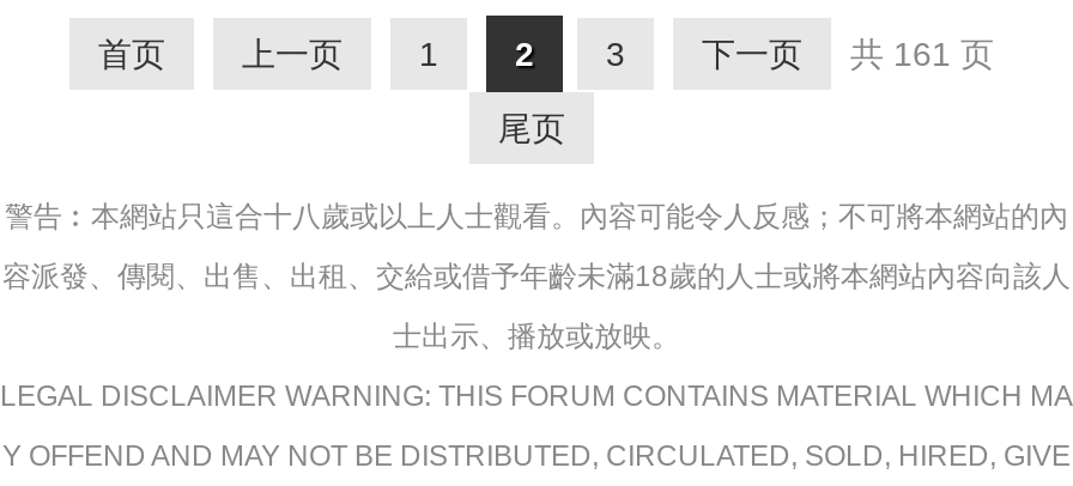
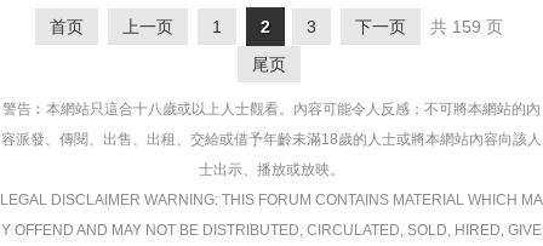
- 首页 上一页 1 2 3 下一页 共 161 页
+ 首页 上一页 1 2 3 下一页 共 159 页
